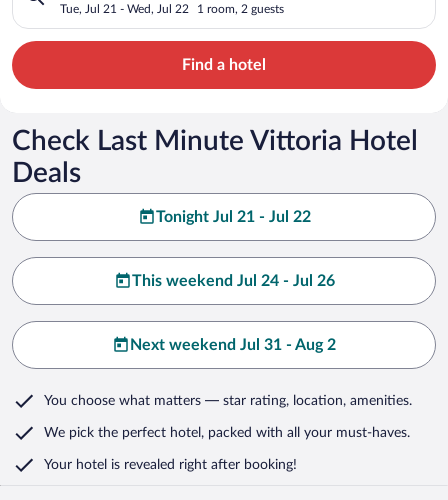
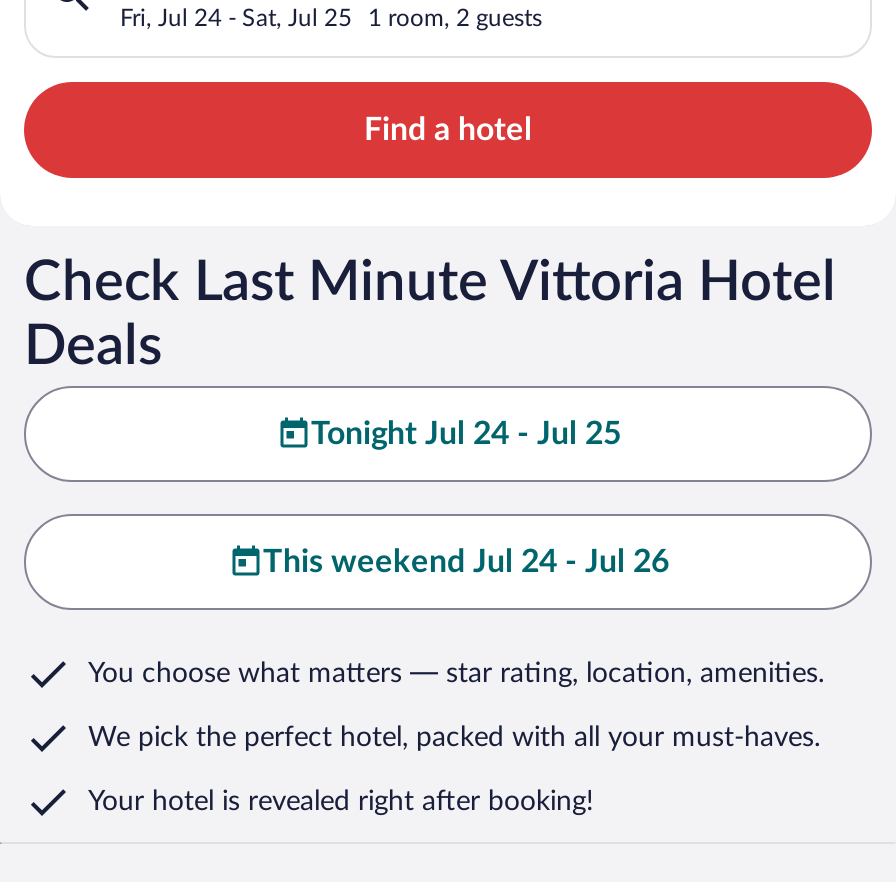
- Tue, Jul 21 - Wed, Jul 22
+ Fri, Jul 24 - Sat, Jul 25

- Tonight Jul 21 - Jul 22
+ Tonight Jul 24 - Jul 25

- Next weekend Jul 31 - Aug 2
